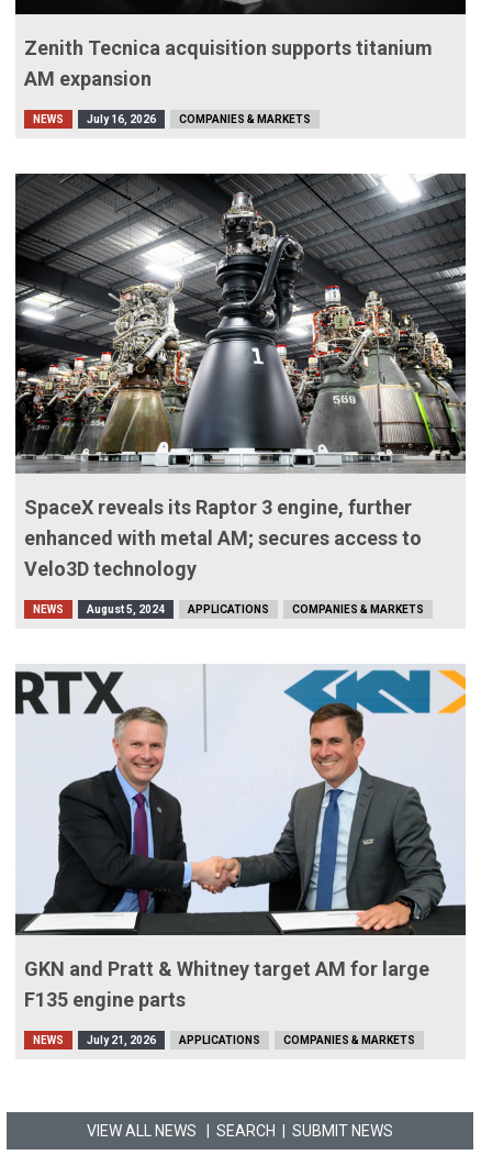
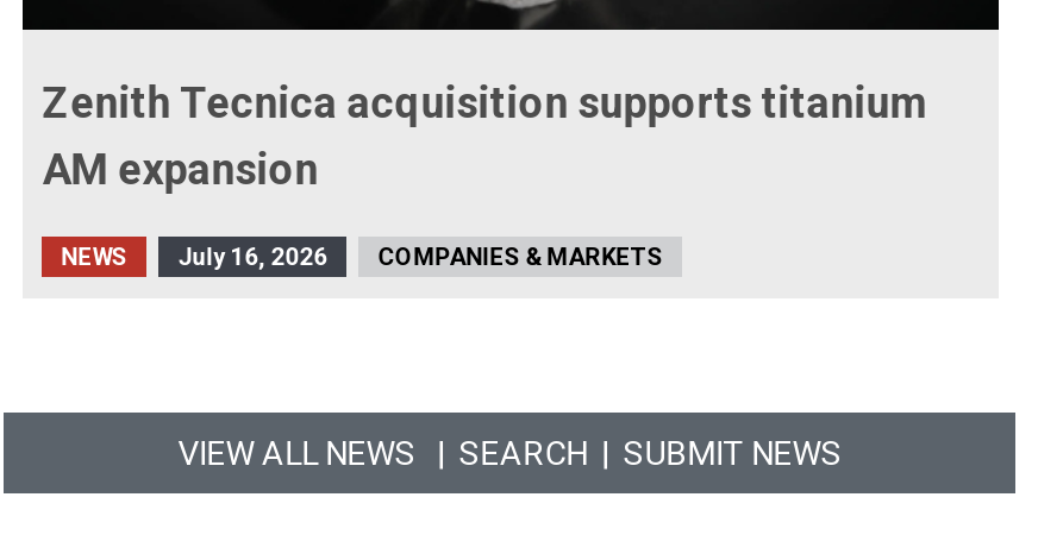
- [image]
- SpaceX reveals its Raptor 3 engine, further
- enhanced with metal AM; secures access to
- Velo3D technology
- APPLICATIONS
- COMPANIES & MARKETS
- NEWS
- August 5, 2024

- [image]
- GKN and Pratt & Whitney target AM for large
- F135 engine parts
- APPLICATIONS
- COMPANIES & MARKETS
- NEWS
- July 21, 2026
